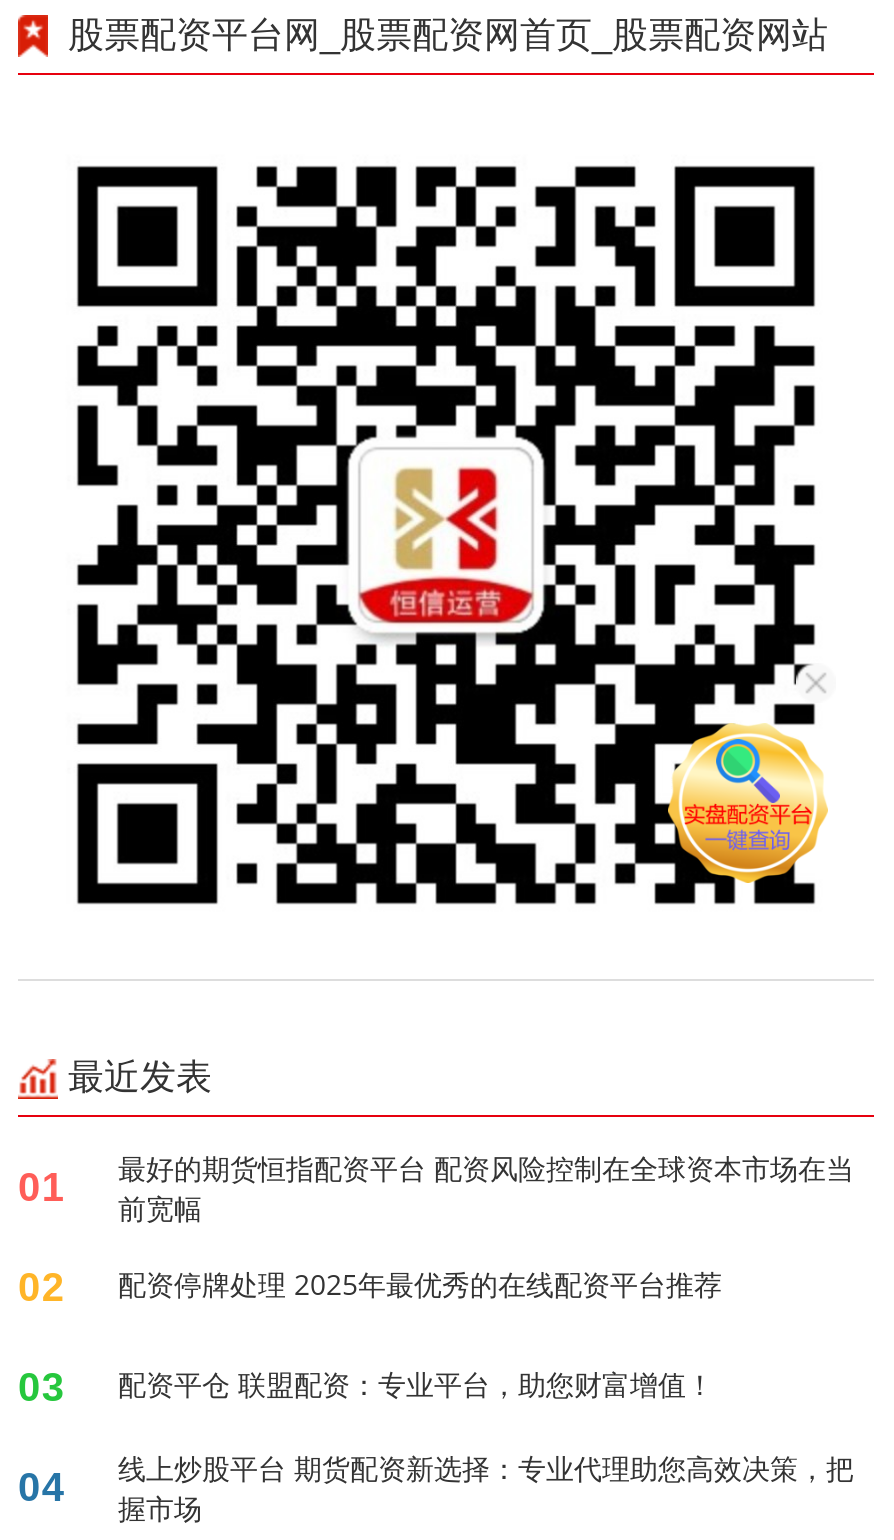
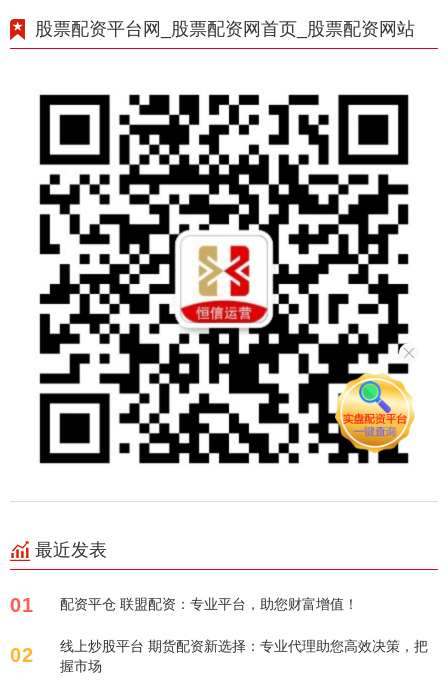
- 最好的期货恒指配资平台 配资风险控制在全球资本市场在当
- 前宽幅
- 02
- 配资停牌处理 2025年最优秀的在线配资平台推荐
- 03

- 04 线上炒股平台 期货配资新选择：专业代理助您高效决策，把 握市场
+ 02 线上炒股平台 期货配资新选择：专业代理助您高效决策，把 握市场
